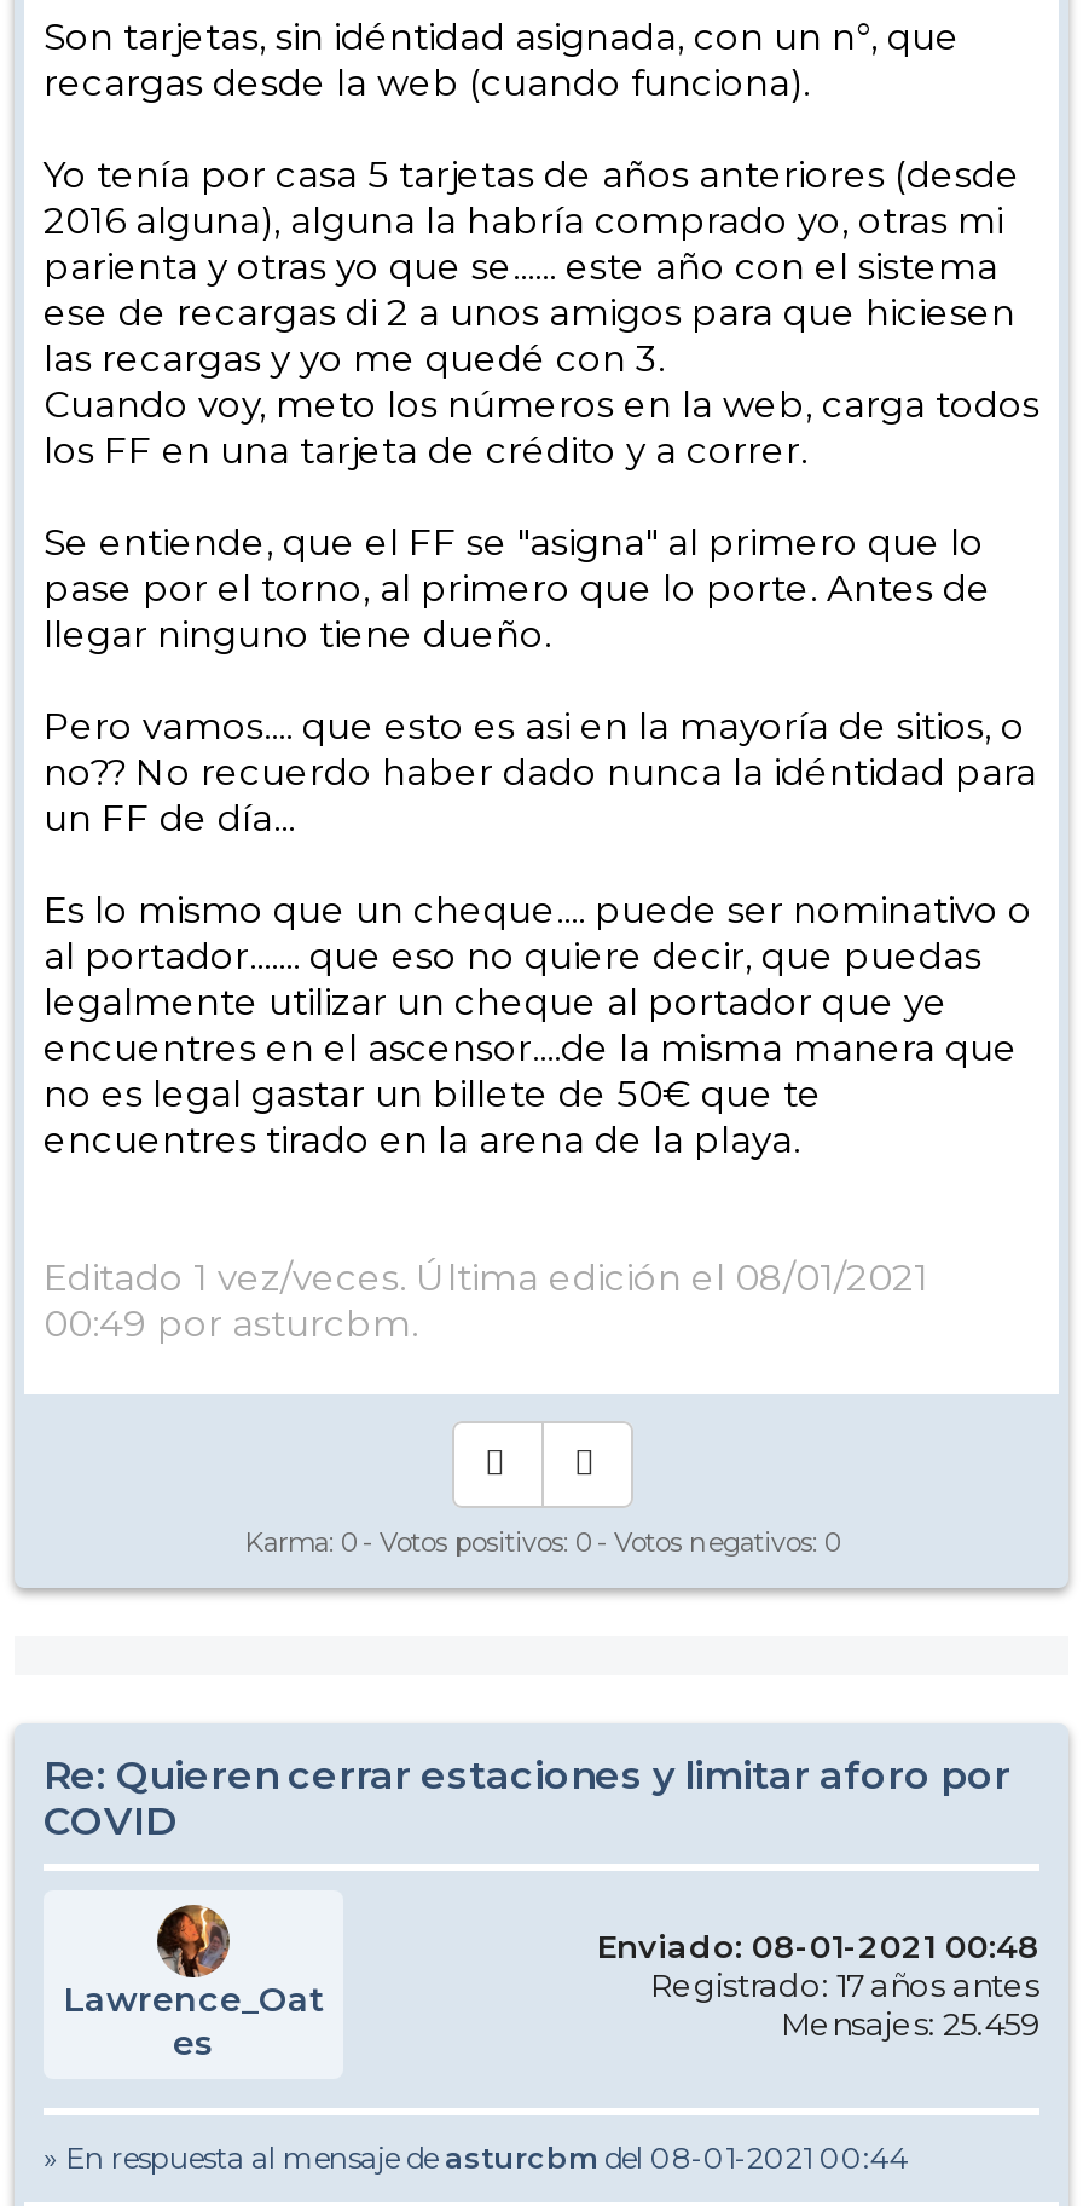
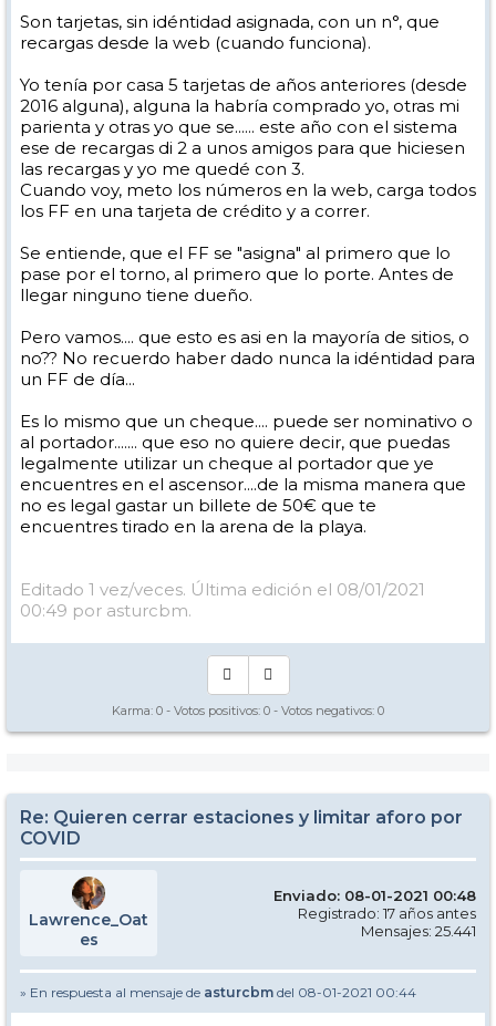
- Mensajes: 25.459
+ Mensajes: 25.441
